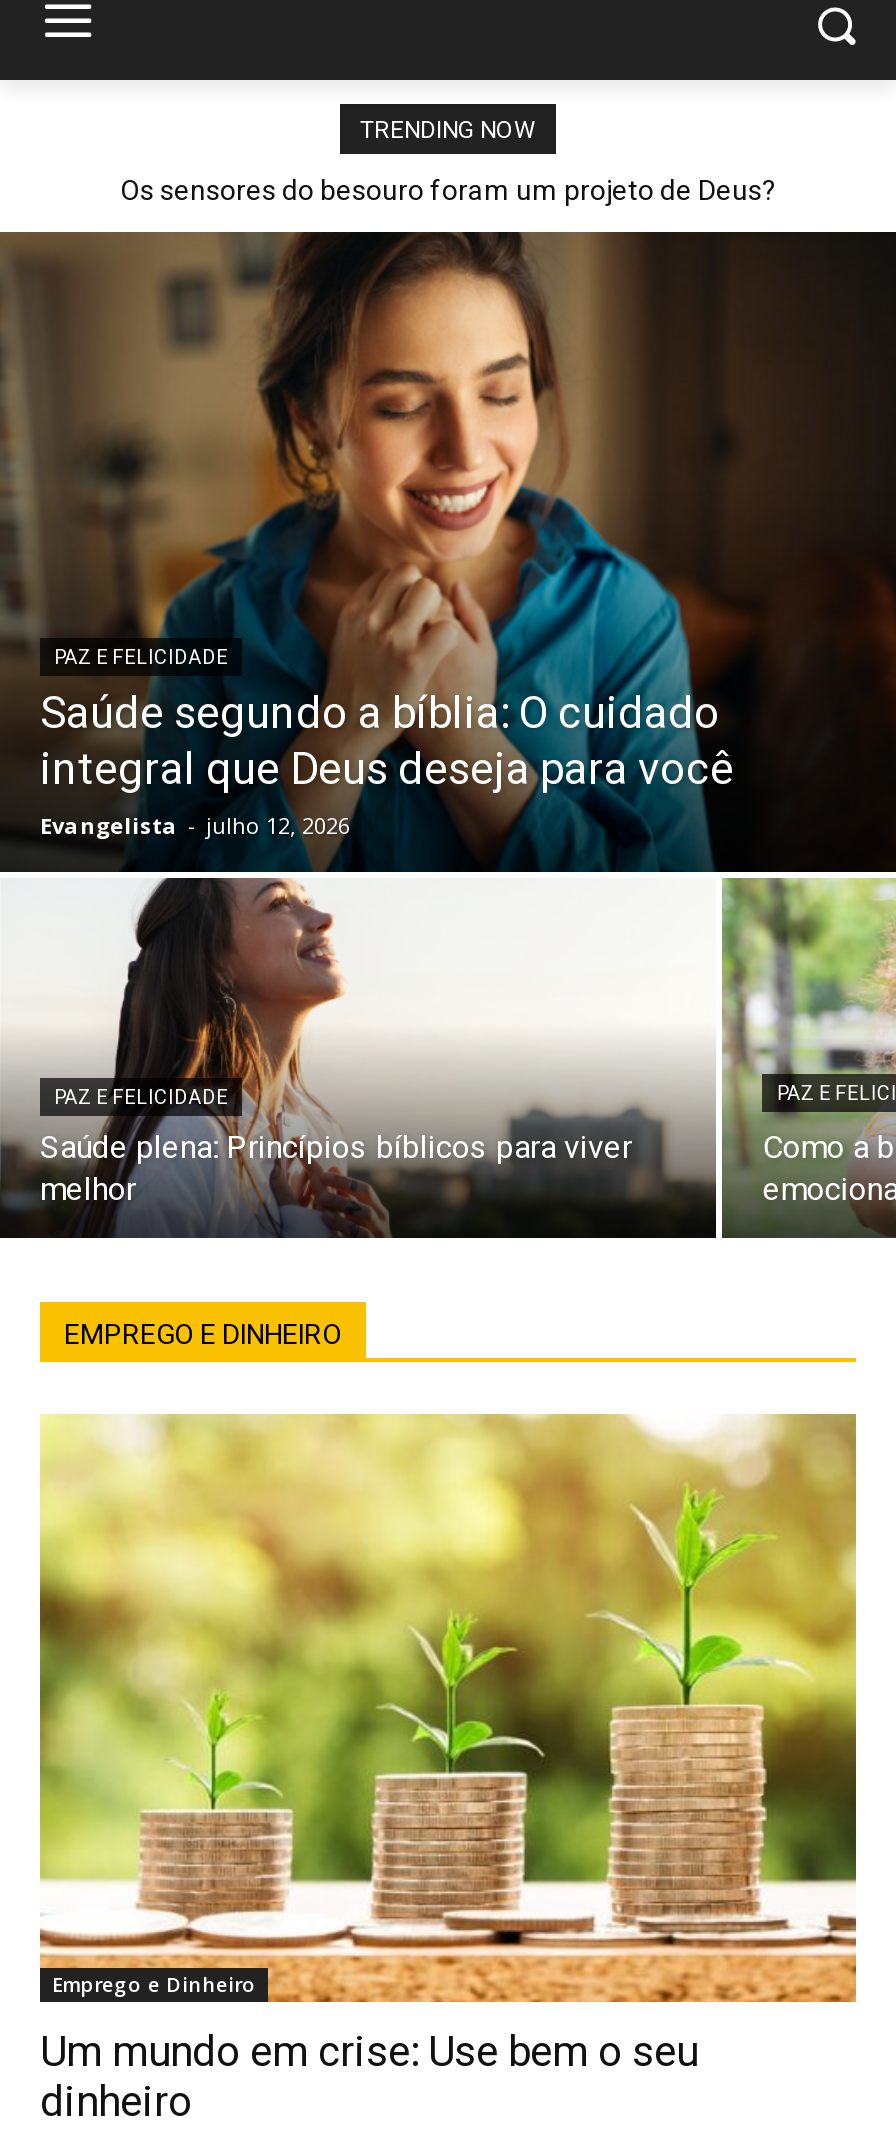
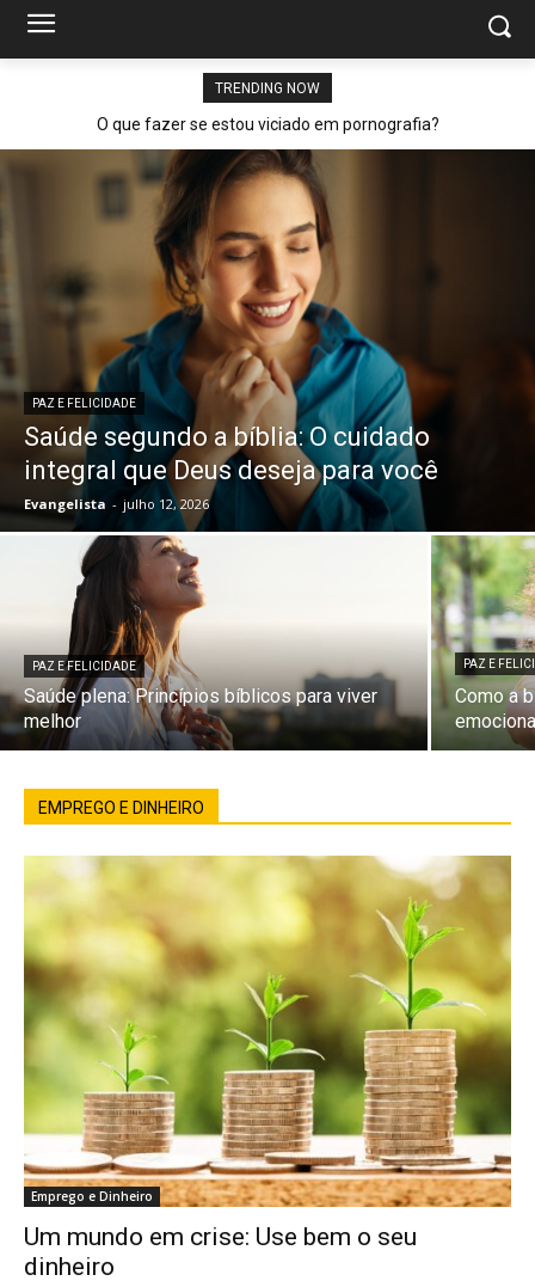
- Os sensores do besouro foram um projeto de Deus?
+ O que fazer se estou viciado em pornografia?
